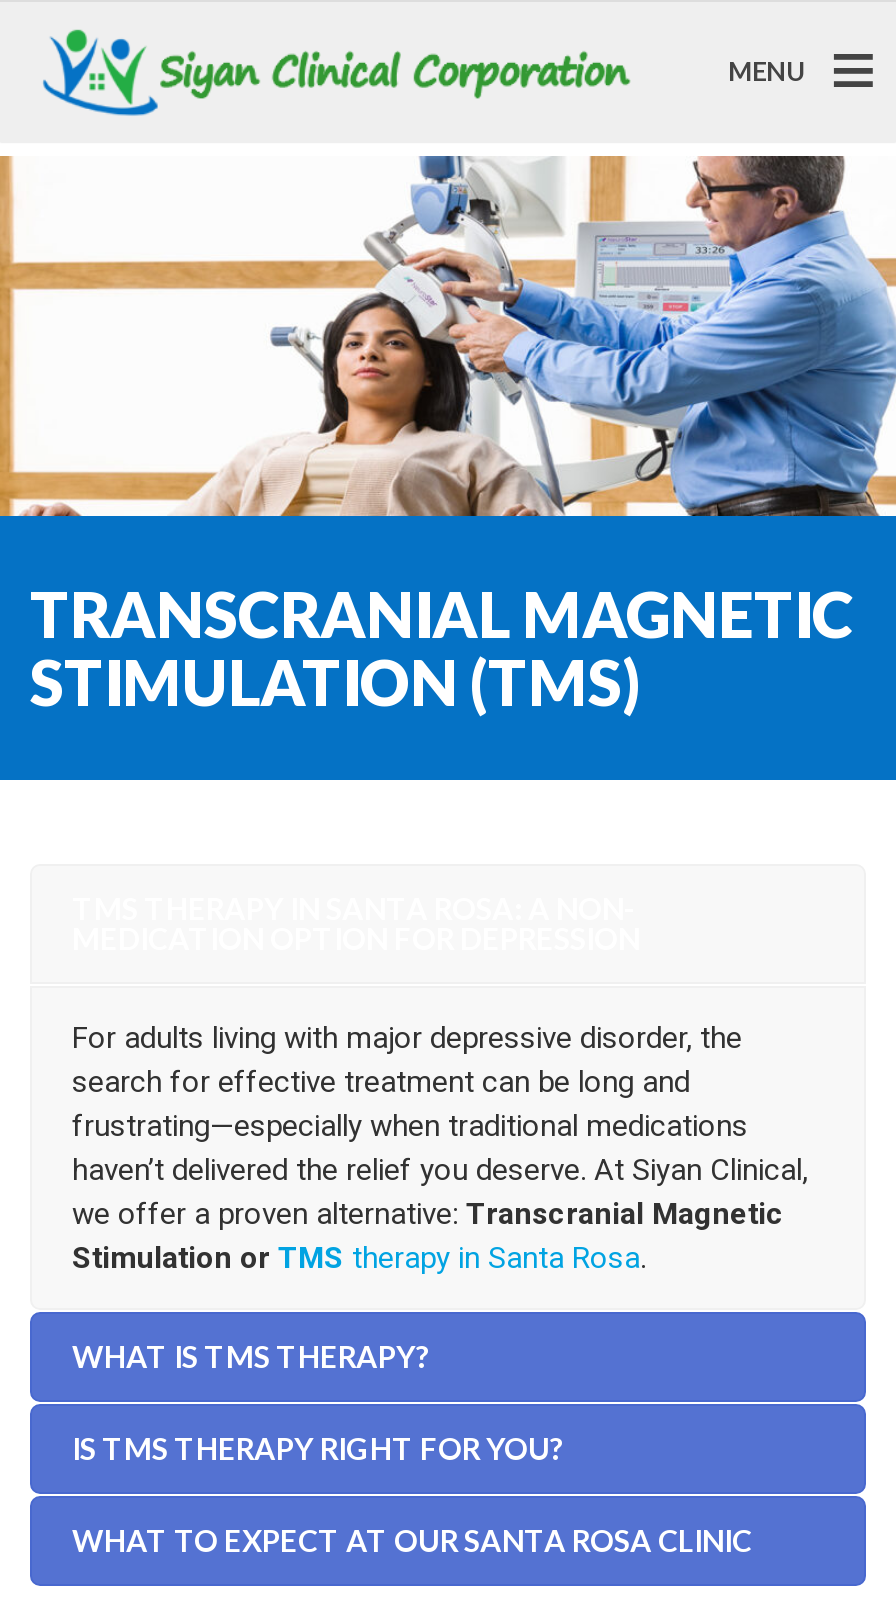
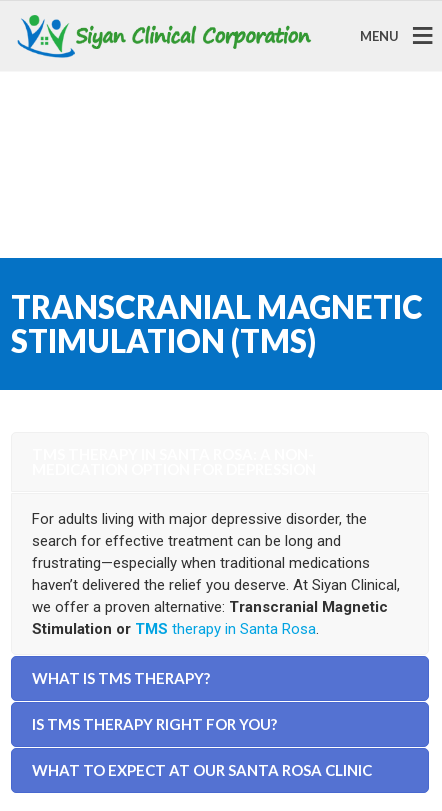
- [image]
